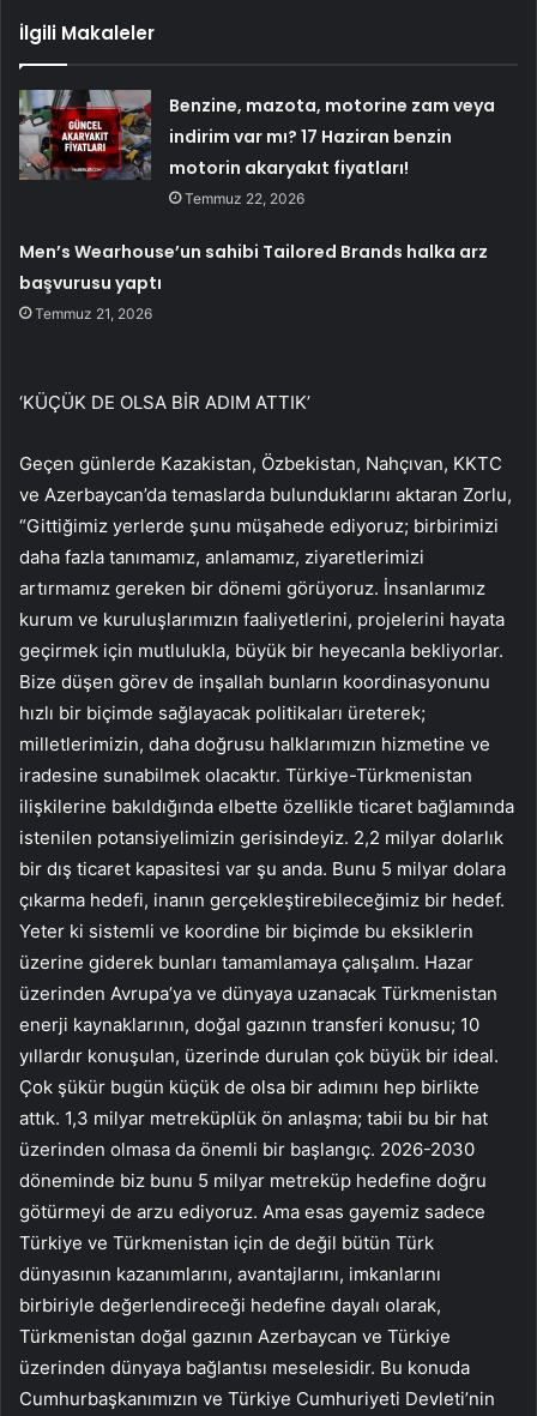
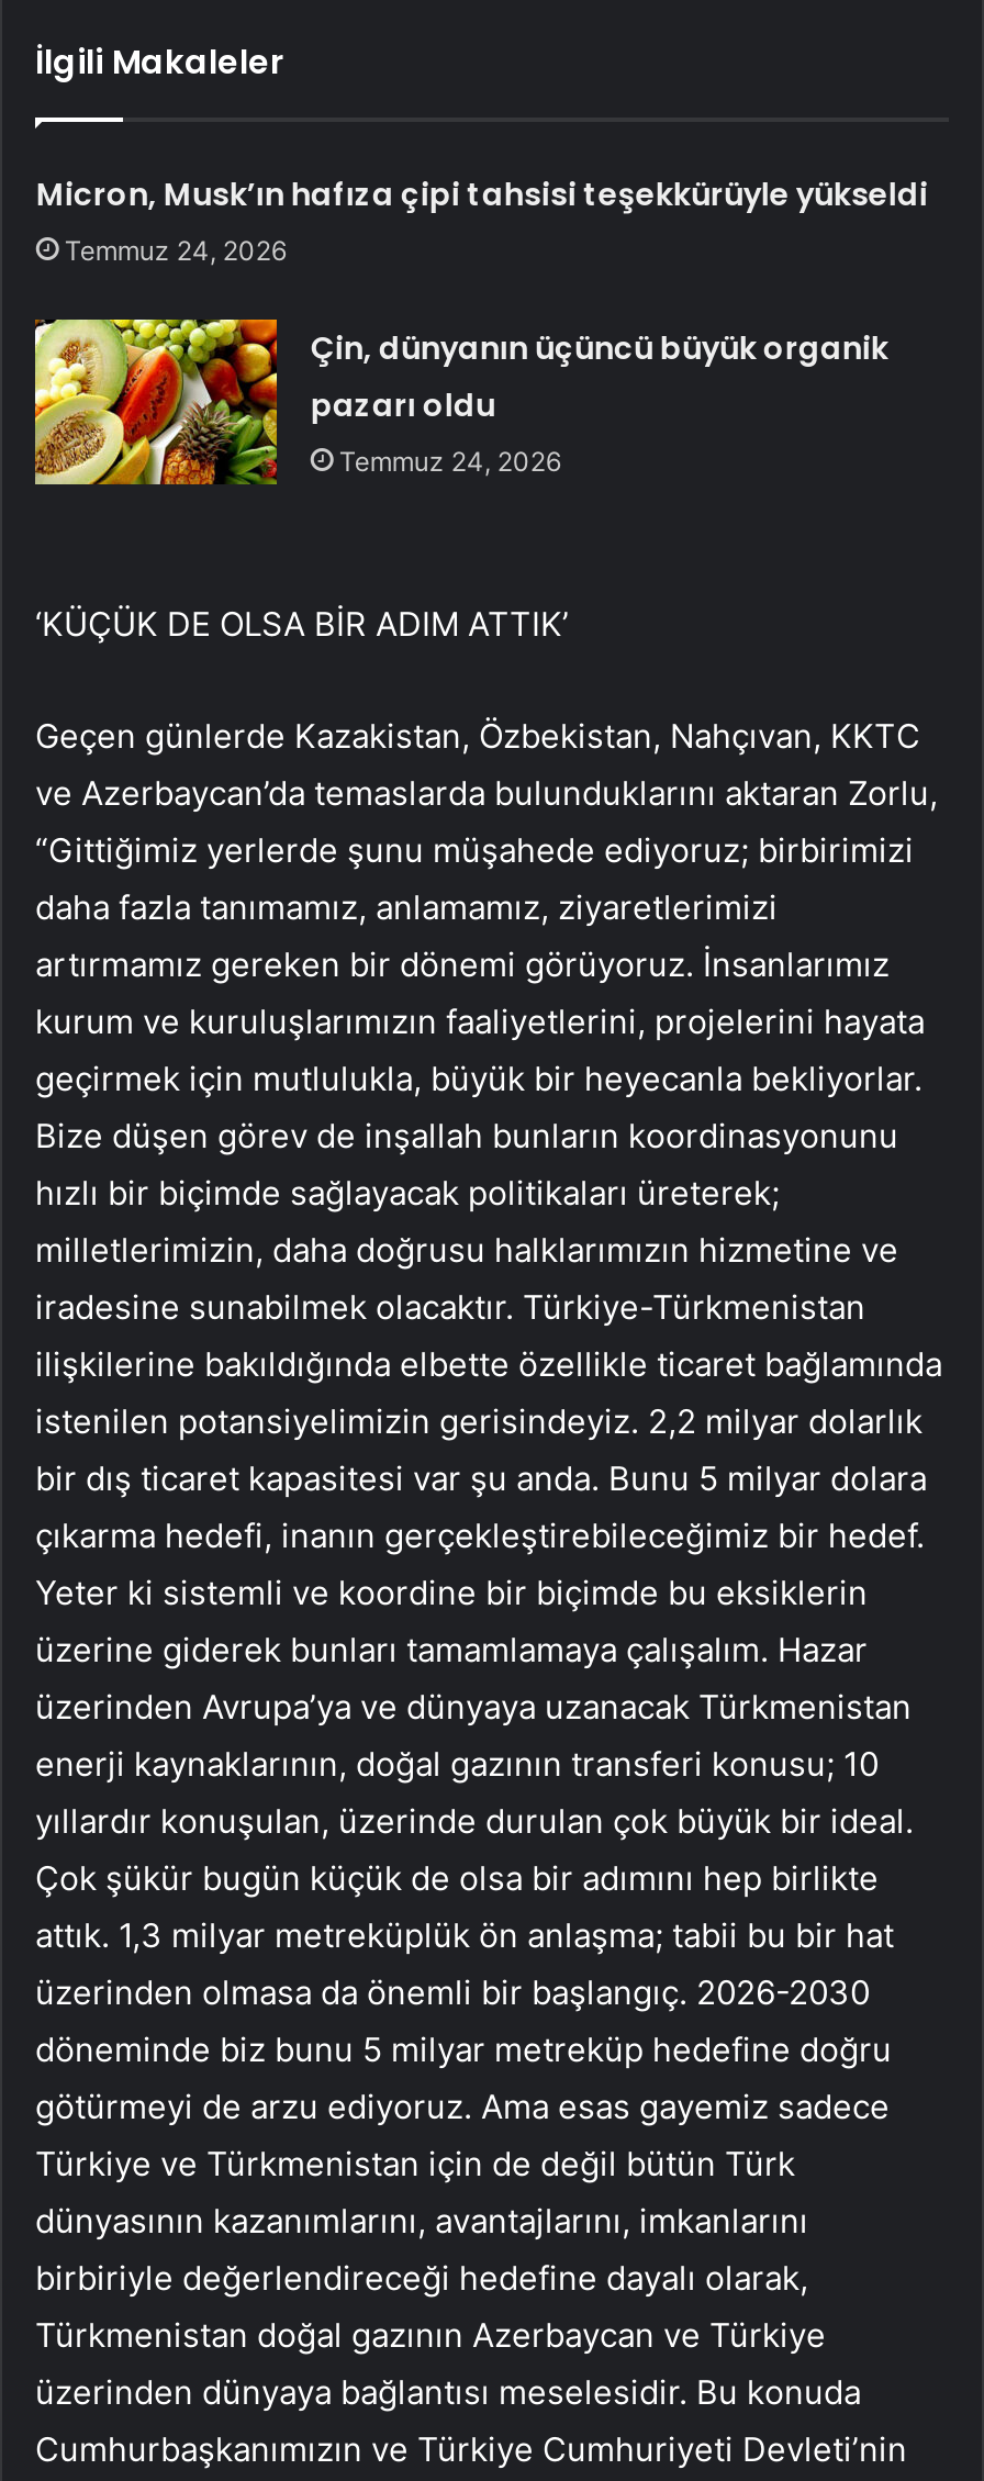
- Benzine, mazota, motorine zam veya
- indirim var mı? 17 Haziran benzin
- motorin akaryakıt fiyatları!
- Temmuz 22, 2026
+ Micron, Musk’ın hafıza çipi tahsisi teşekkürüyle yükseldi
+ Temmuz 24, 2026

- Men’s Wearhouse’un sahibi Tailored Brands halka arz
- başvurusu yaptı
- Temmuz 21, 2026
+ Çin, dünyanın üçüncü büyük organik
+ pazarı oldu
+ Temmuz 24, 2026
